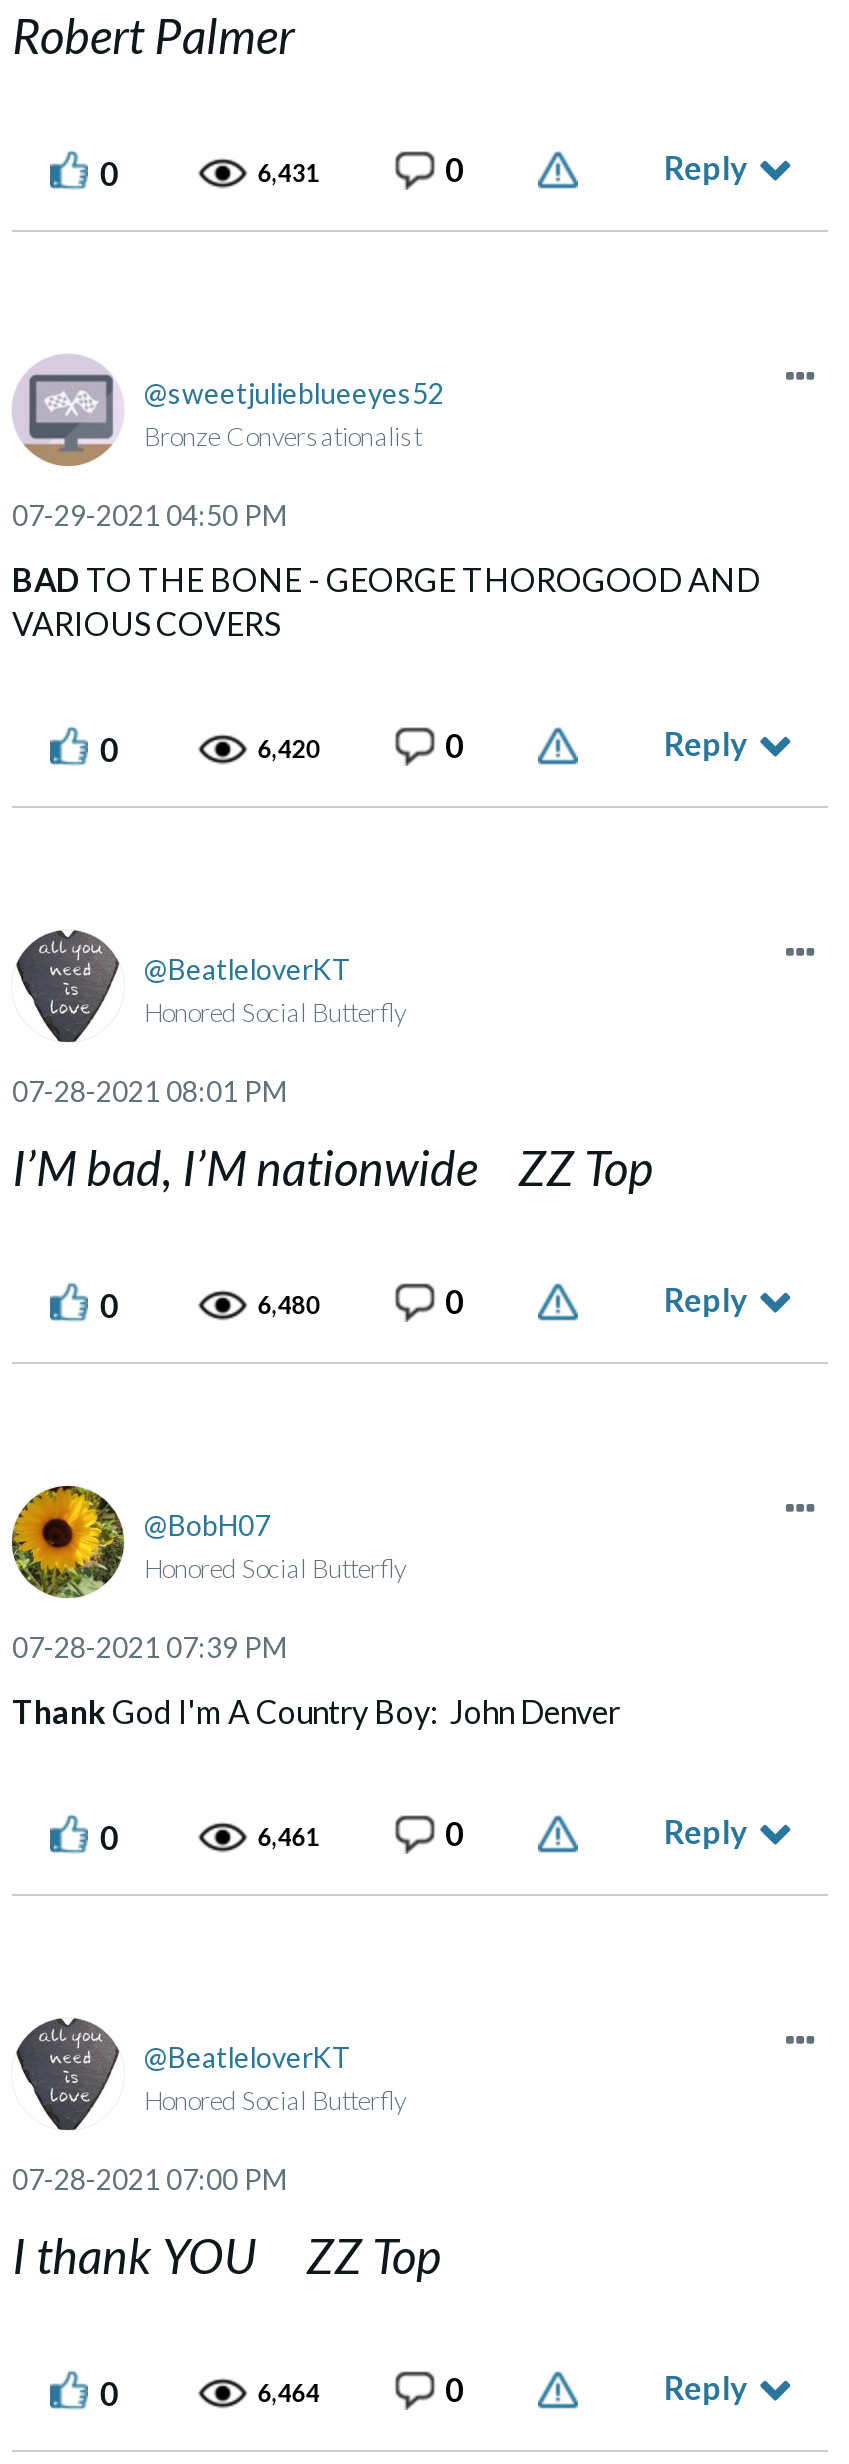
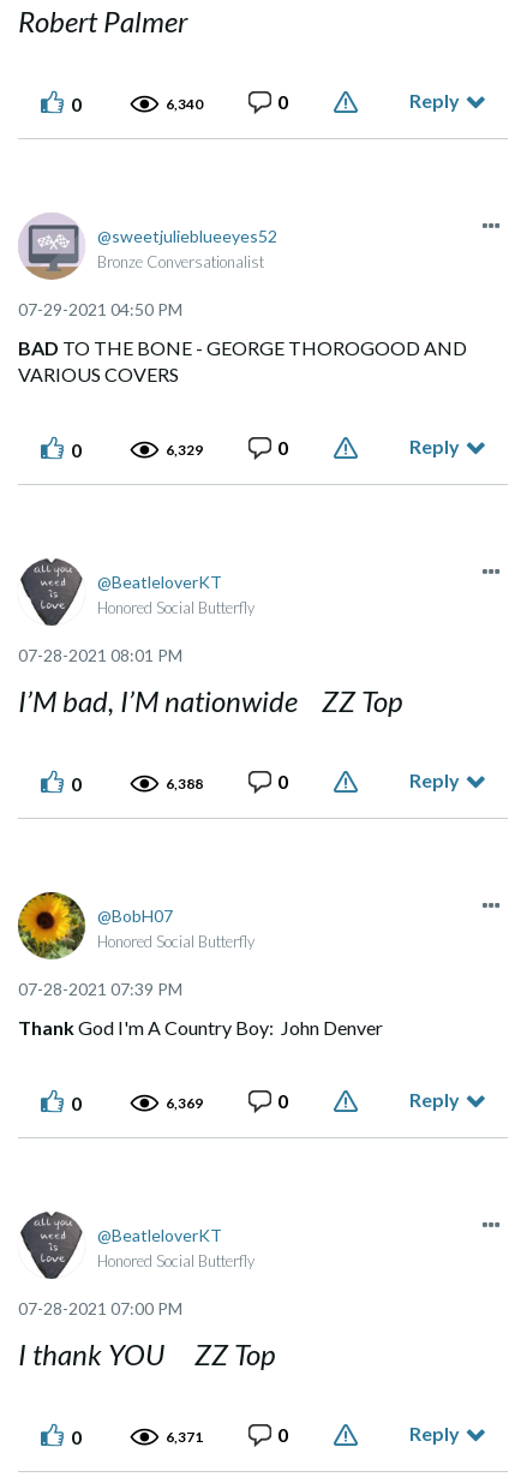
- 6,431
+ 6,340

- 6,420
+ 6,329

- 6,480
+ 6,388

- 6,461
+ 6,369

- 6,464
+ 6,371
